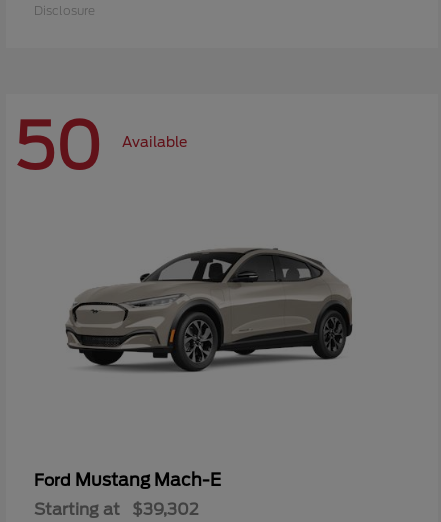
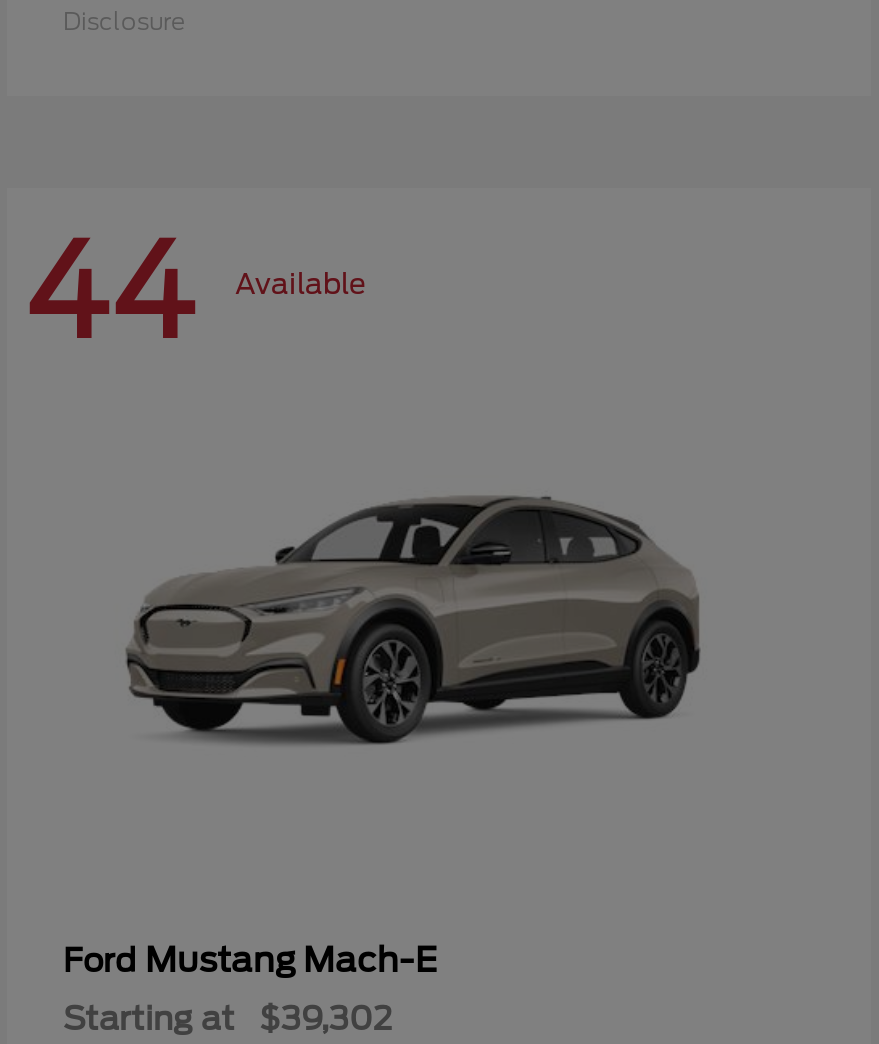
- 50 Available
+ 44 Available
